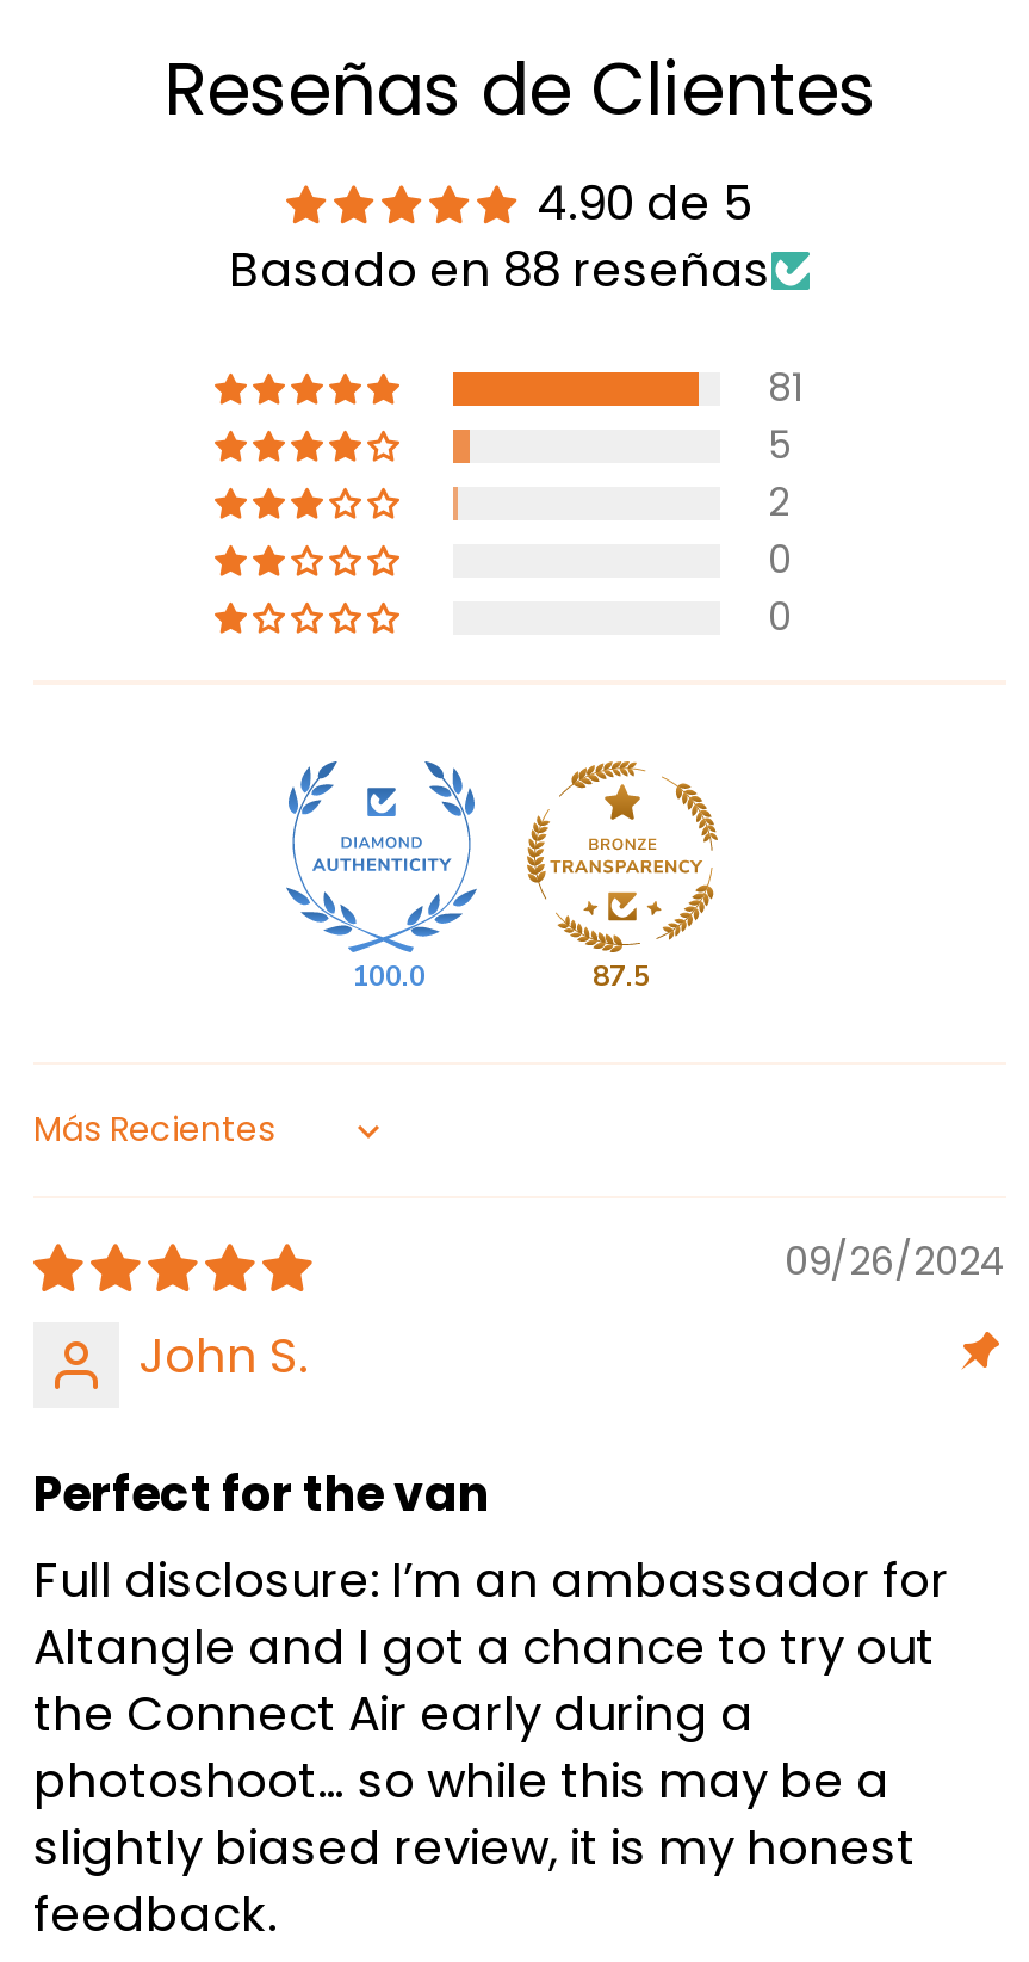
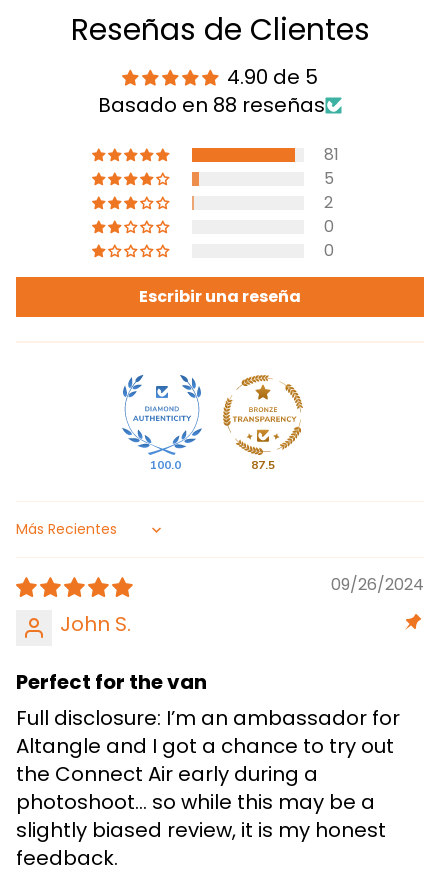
+ Escribir una reseña
